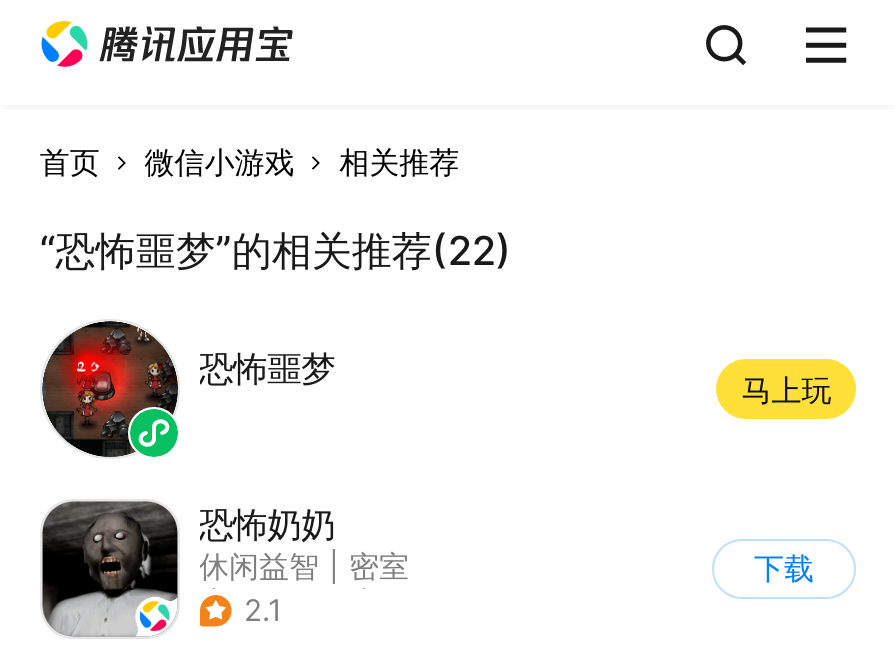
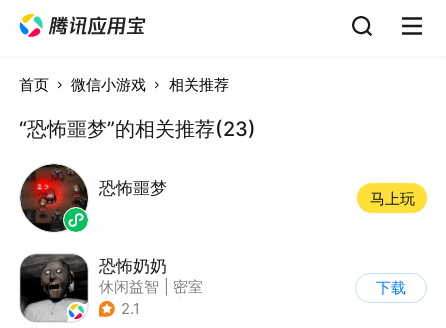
- “恐怖噩梦”的相关推荐(22)
+ “恐怖噩梦”的相关推荐(23)
